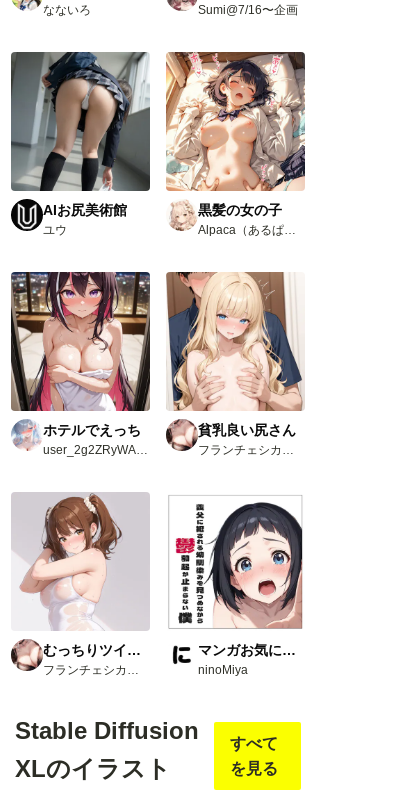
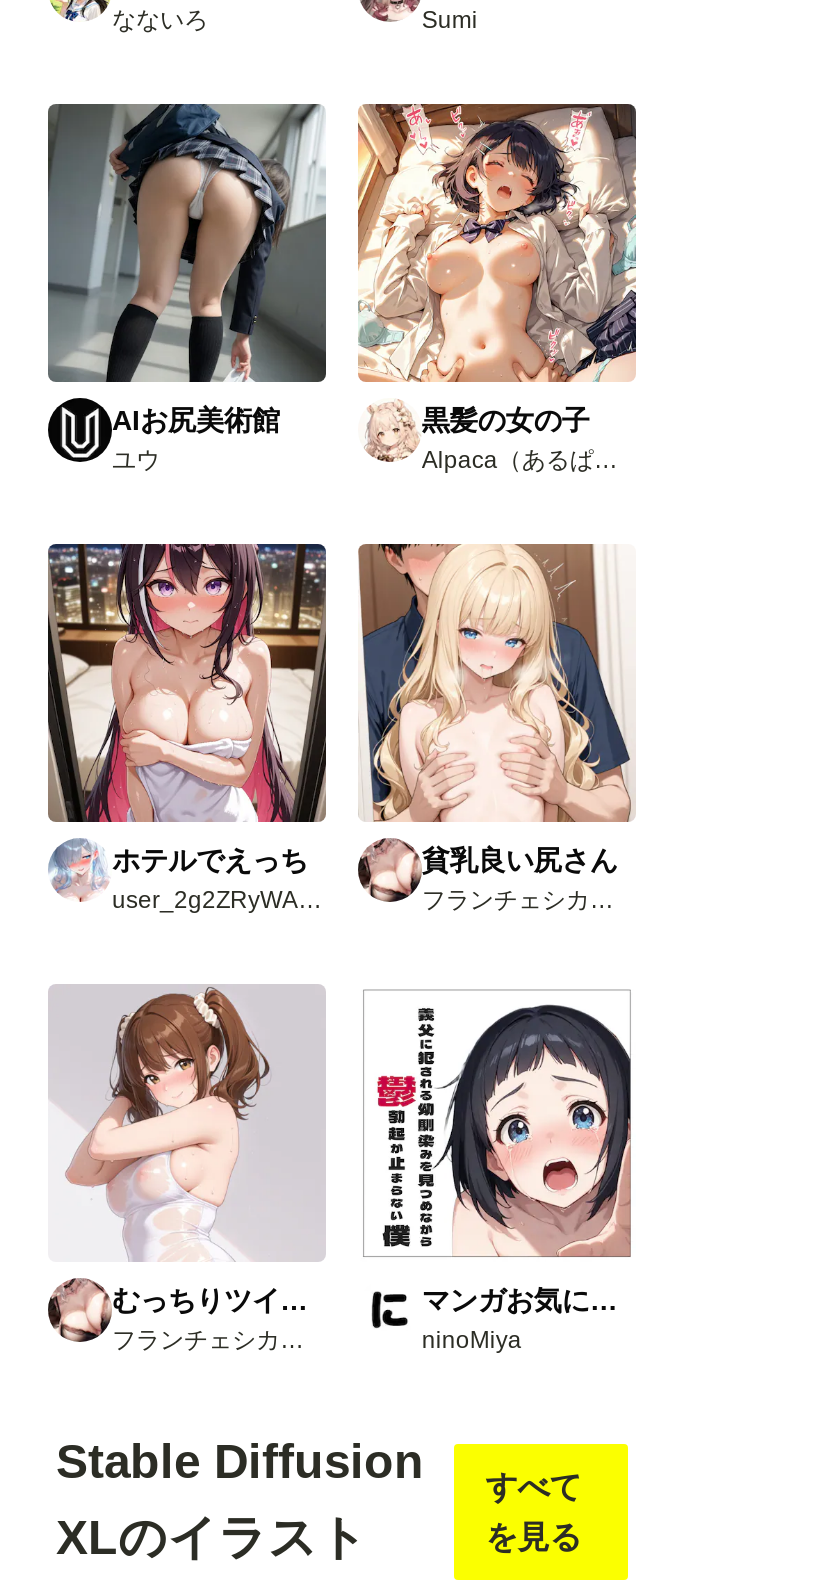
- Sumi@7/16〜企画
+ Sumi
